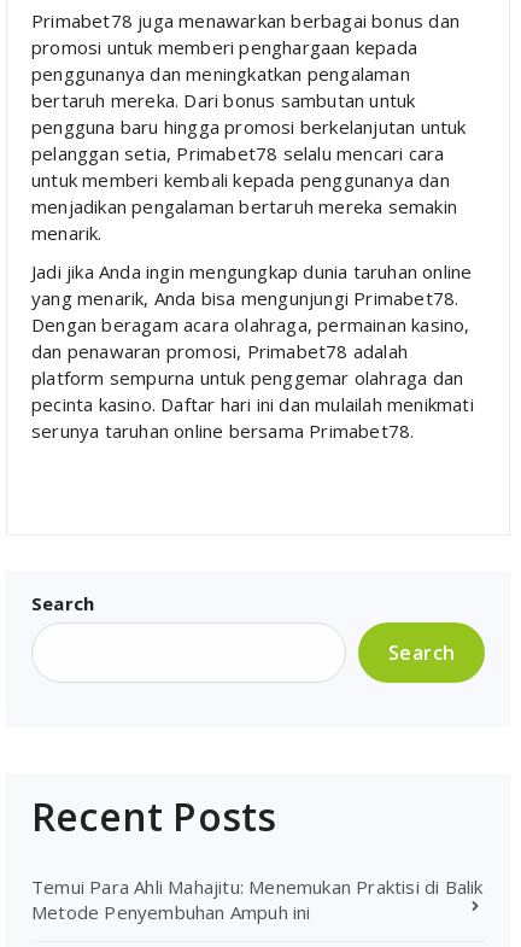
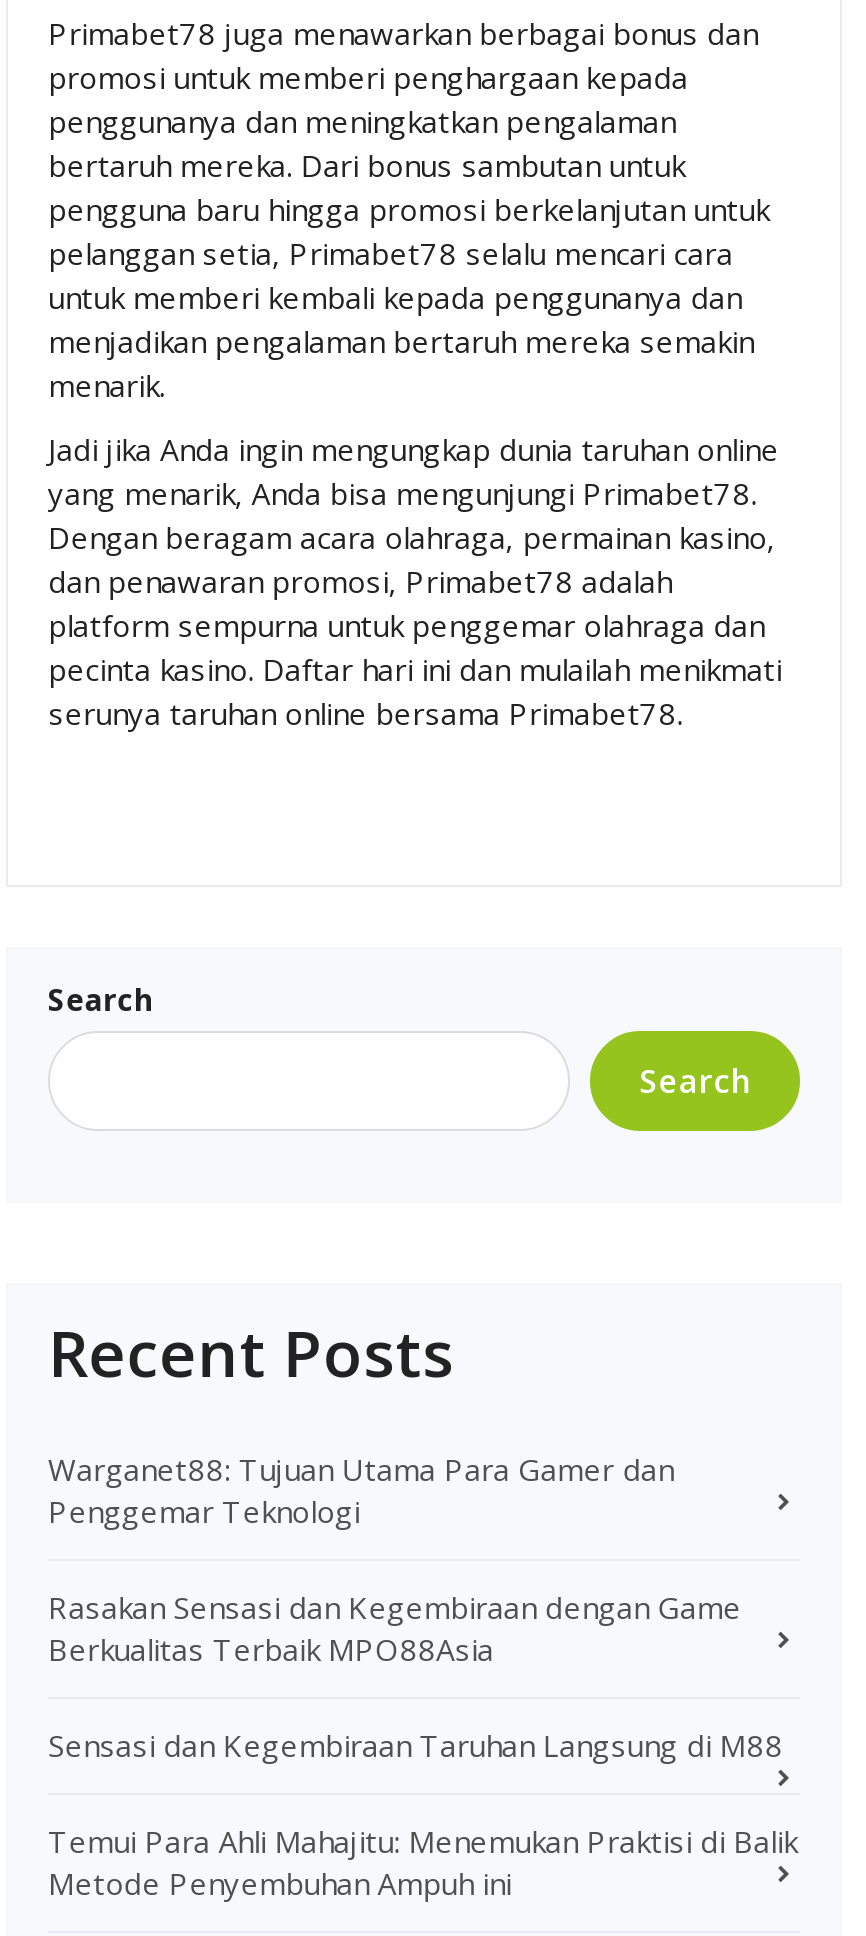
+ Warganet88: Tujuan Utama Para Gamer dan
+ Penggemar Teknologi
+ Rasakan Sensasi dan Kegembiraan dengan Game
+ Berkualitas Terbaik MPO88Asia
+ Sensasi dan Kegembiraan Taruhan Langsung di M88
